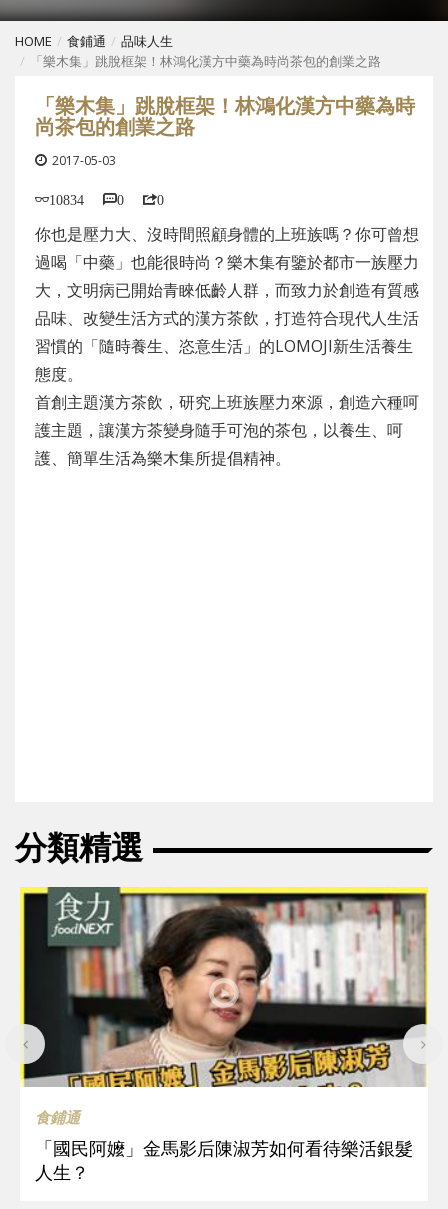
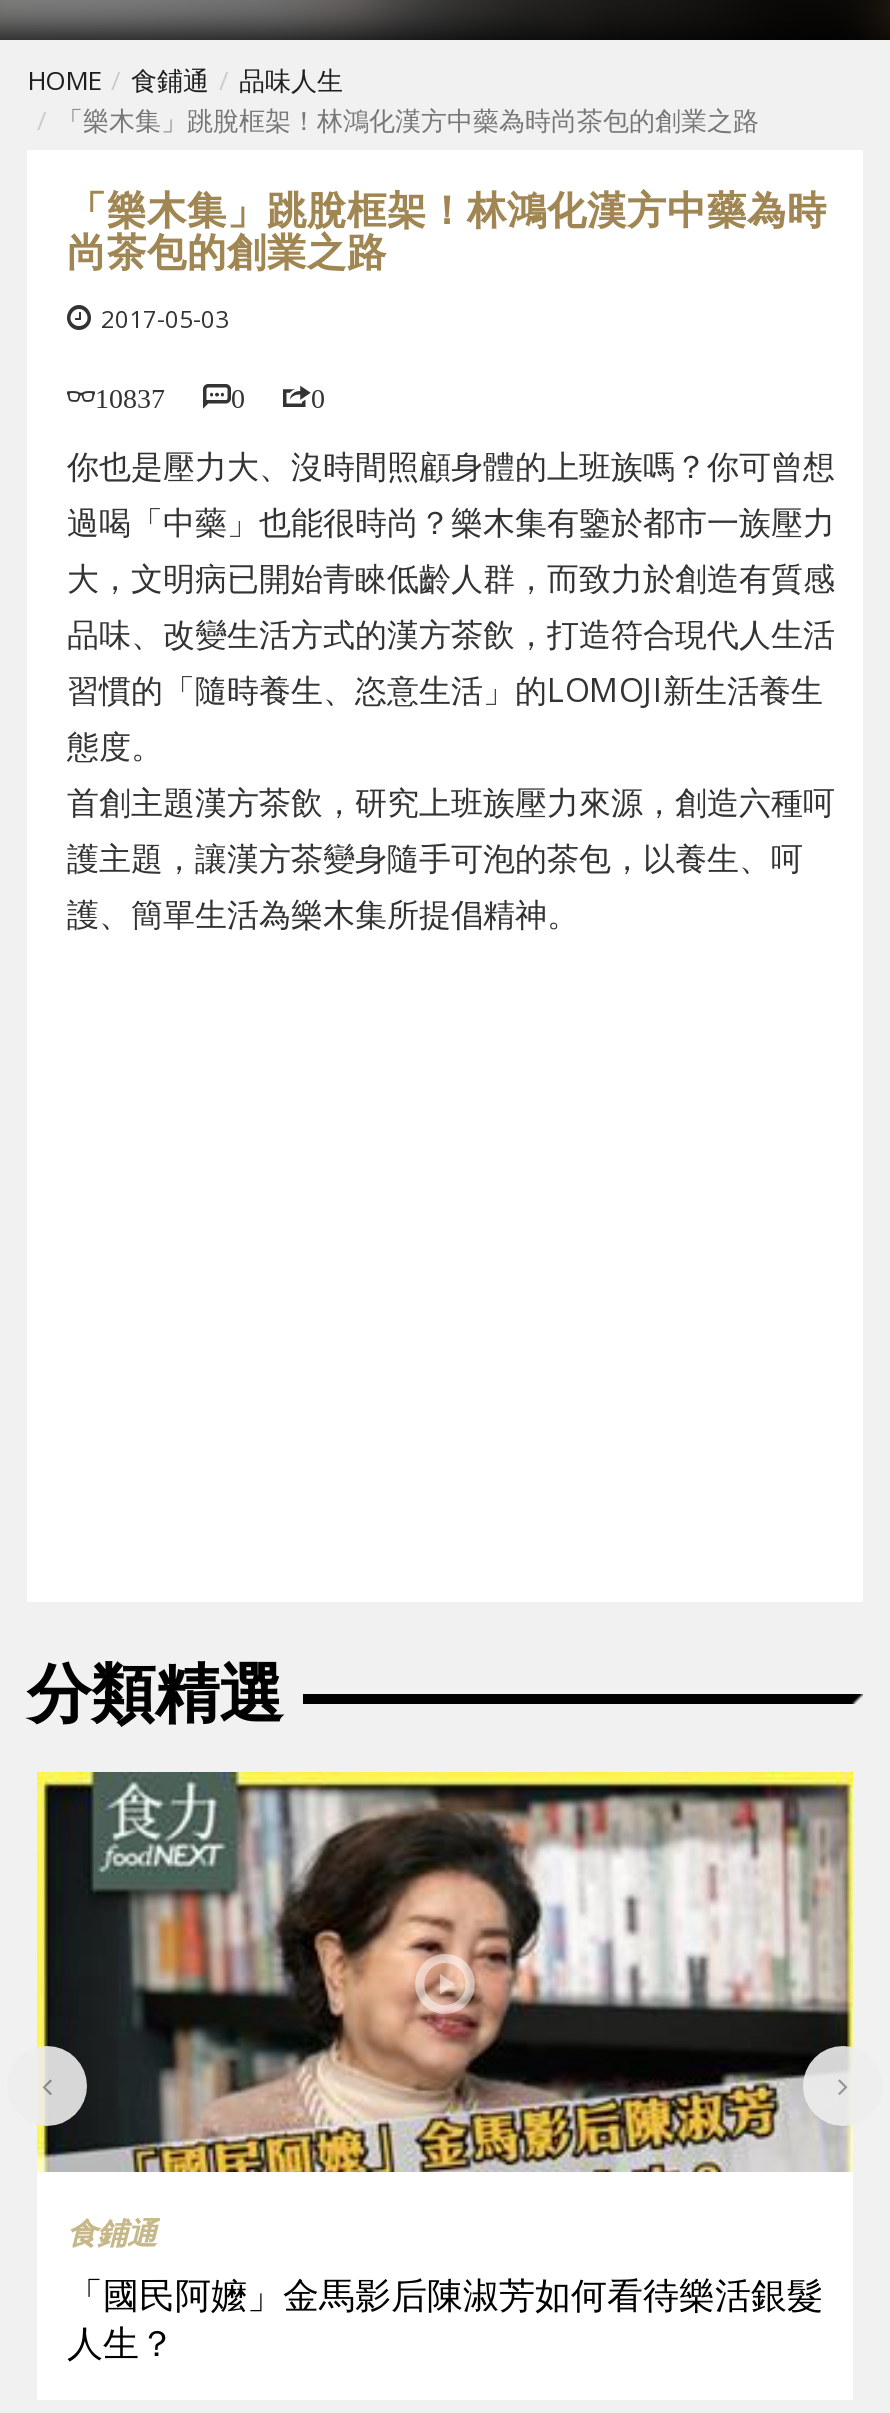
- 10834
+ 10837
